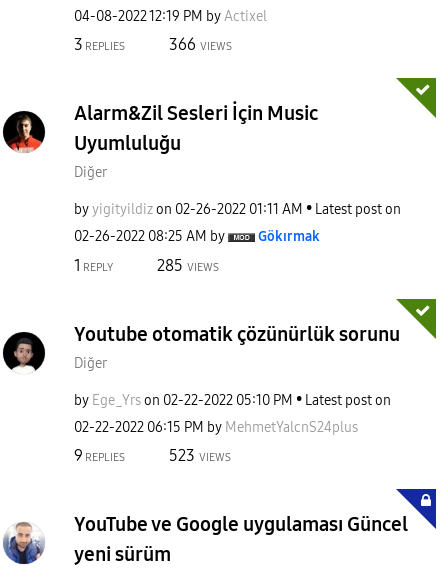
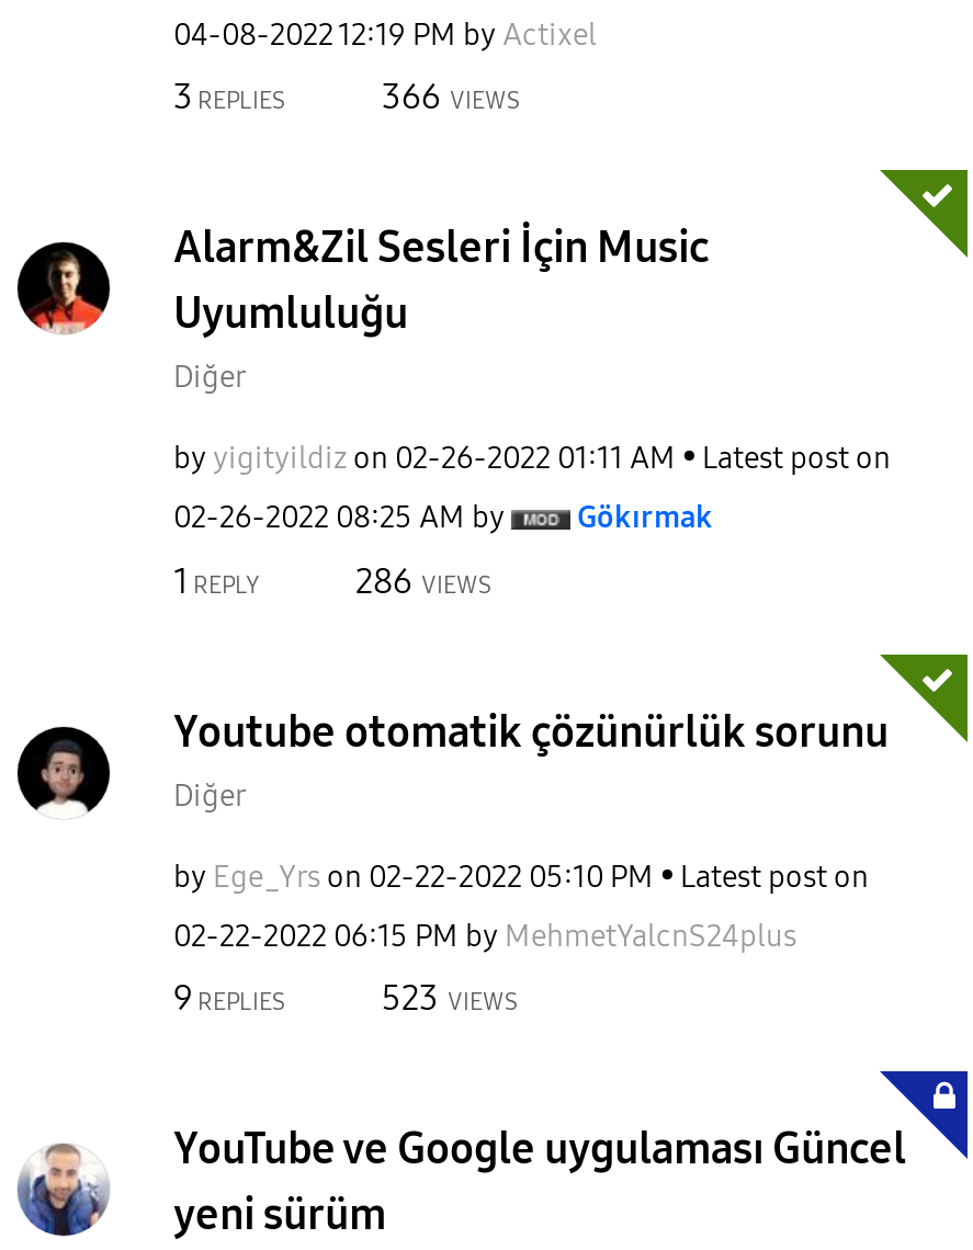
- 285 VIEWS
+ 286 VIEWS
